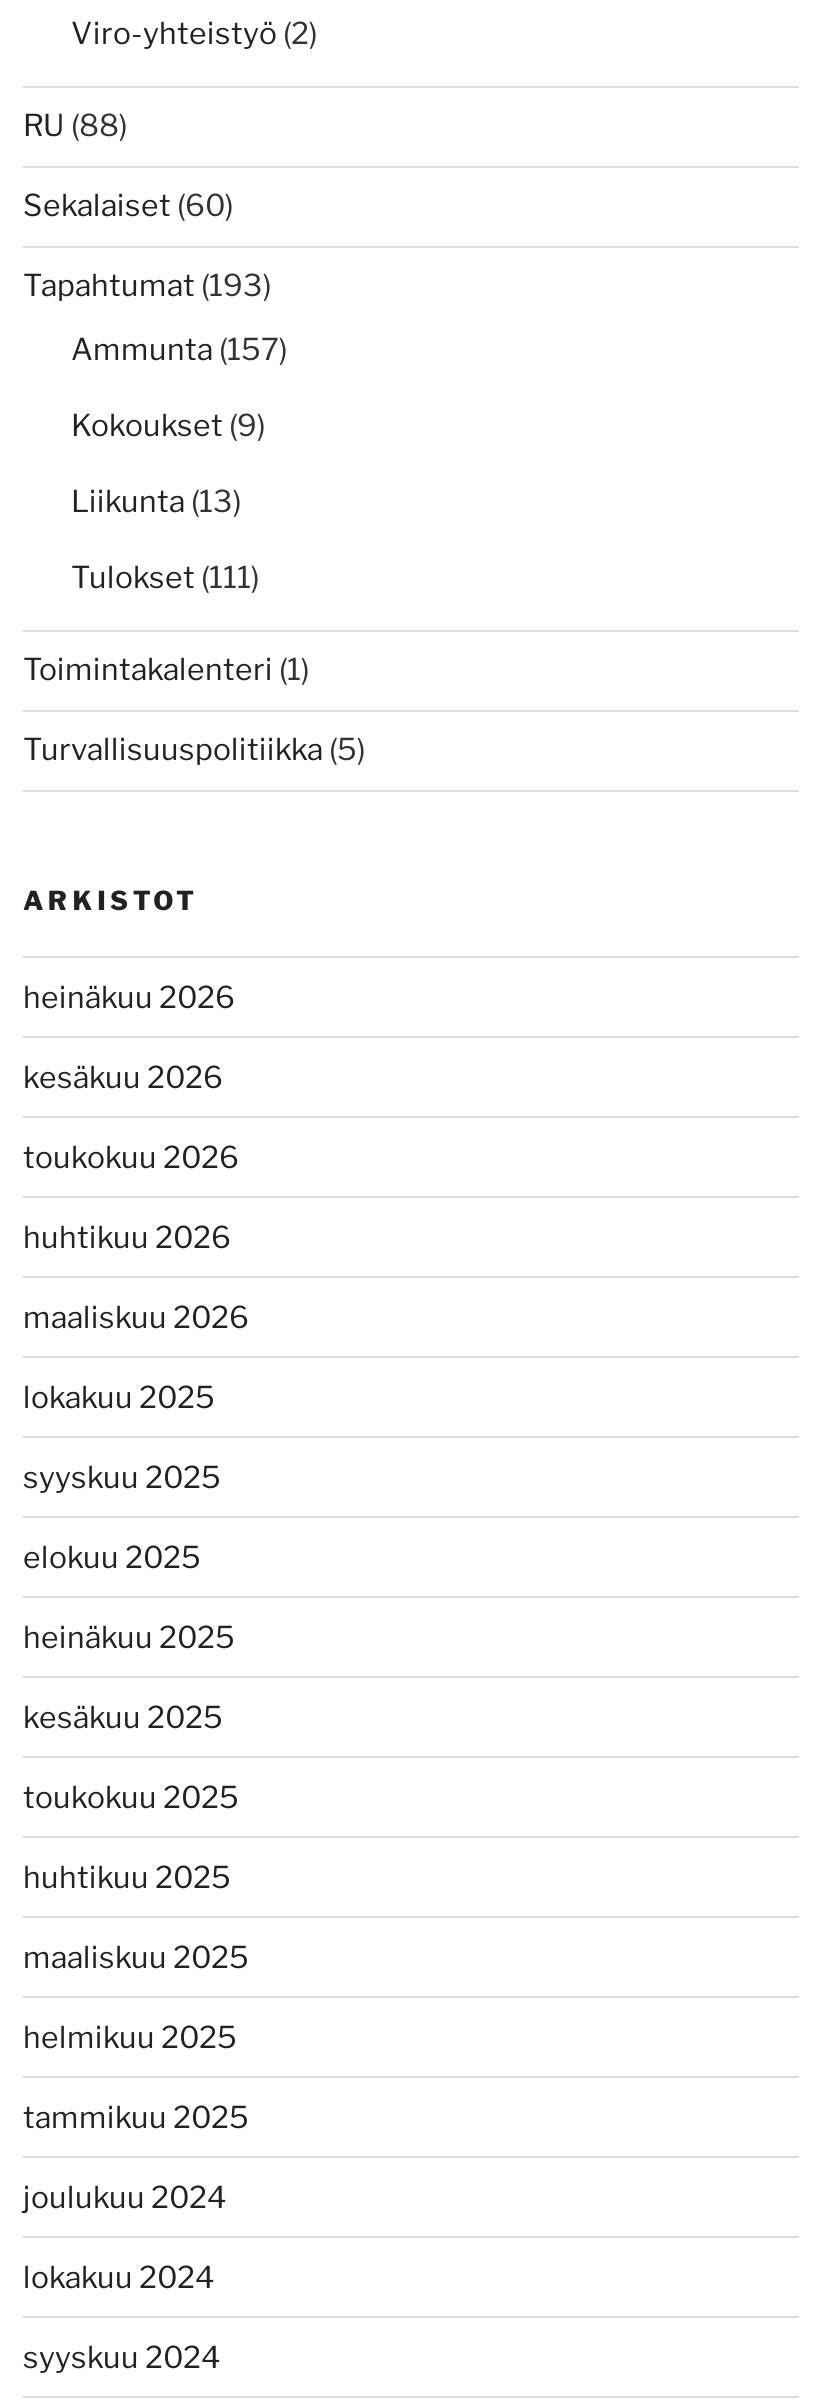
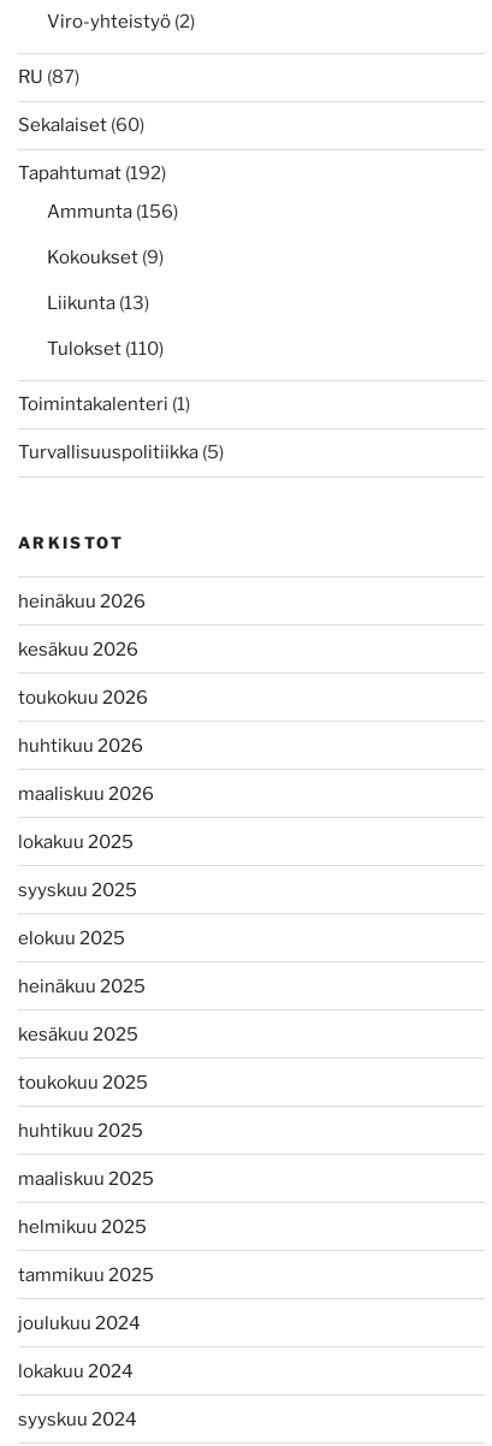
- RU (88)
+ RU (87)

- Tapahtumat (193)
+ Tapahtumat (192)

- Ammunta (157)
+ Ammunta (156)

- Tulokset (111)
+ Tulokset (110)
